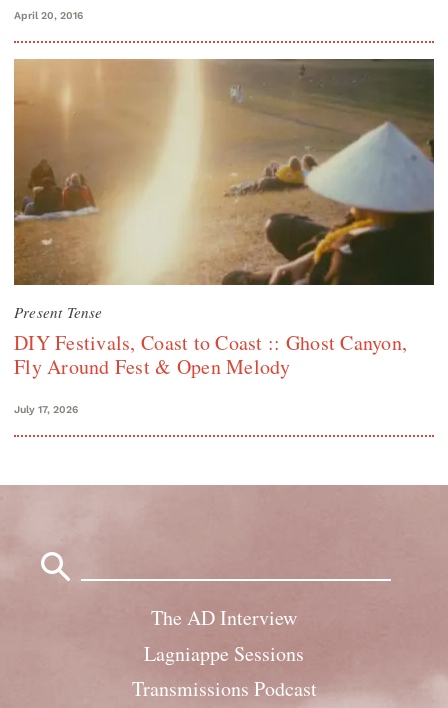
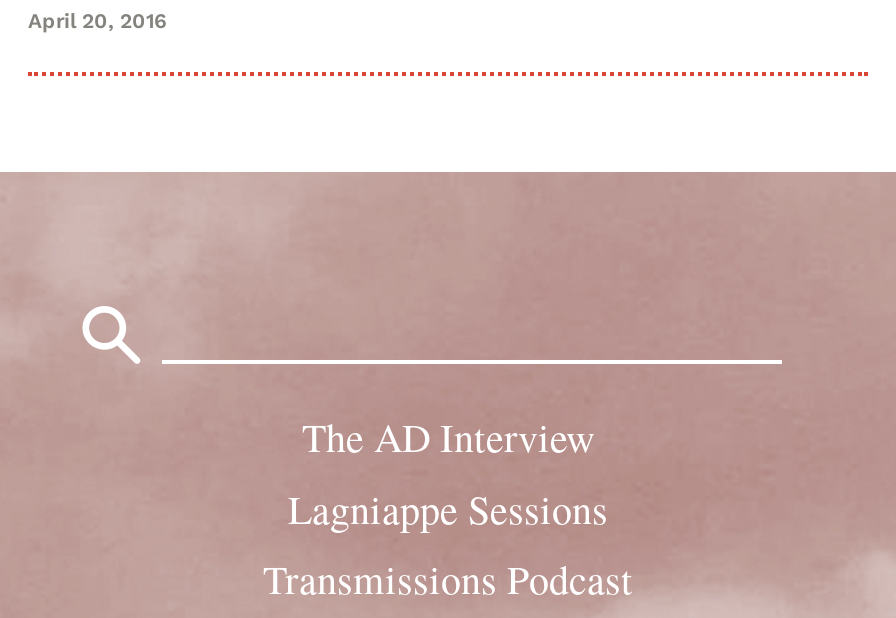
- [image]
- Present Tense
- DIY Festivals, Coast to Coast :: Ghost Canyon,
- Fly Around Fest & Open Melody
- July 17, 2026
